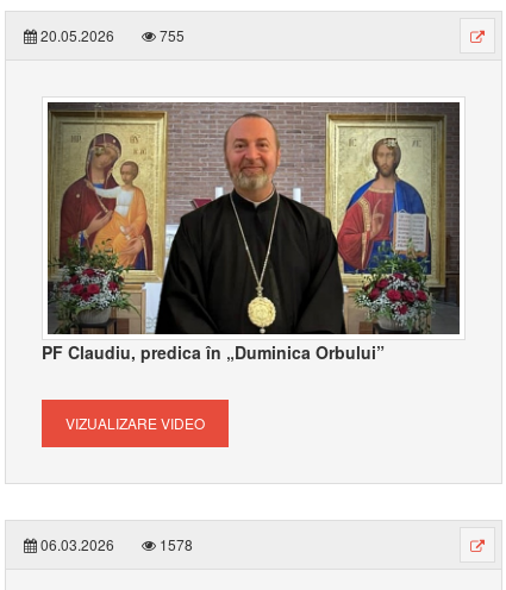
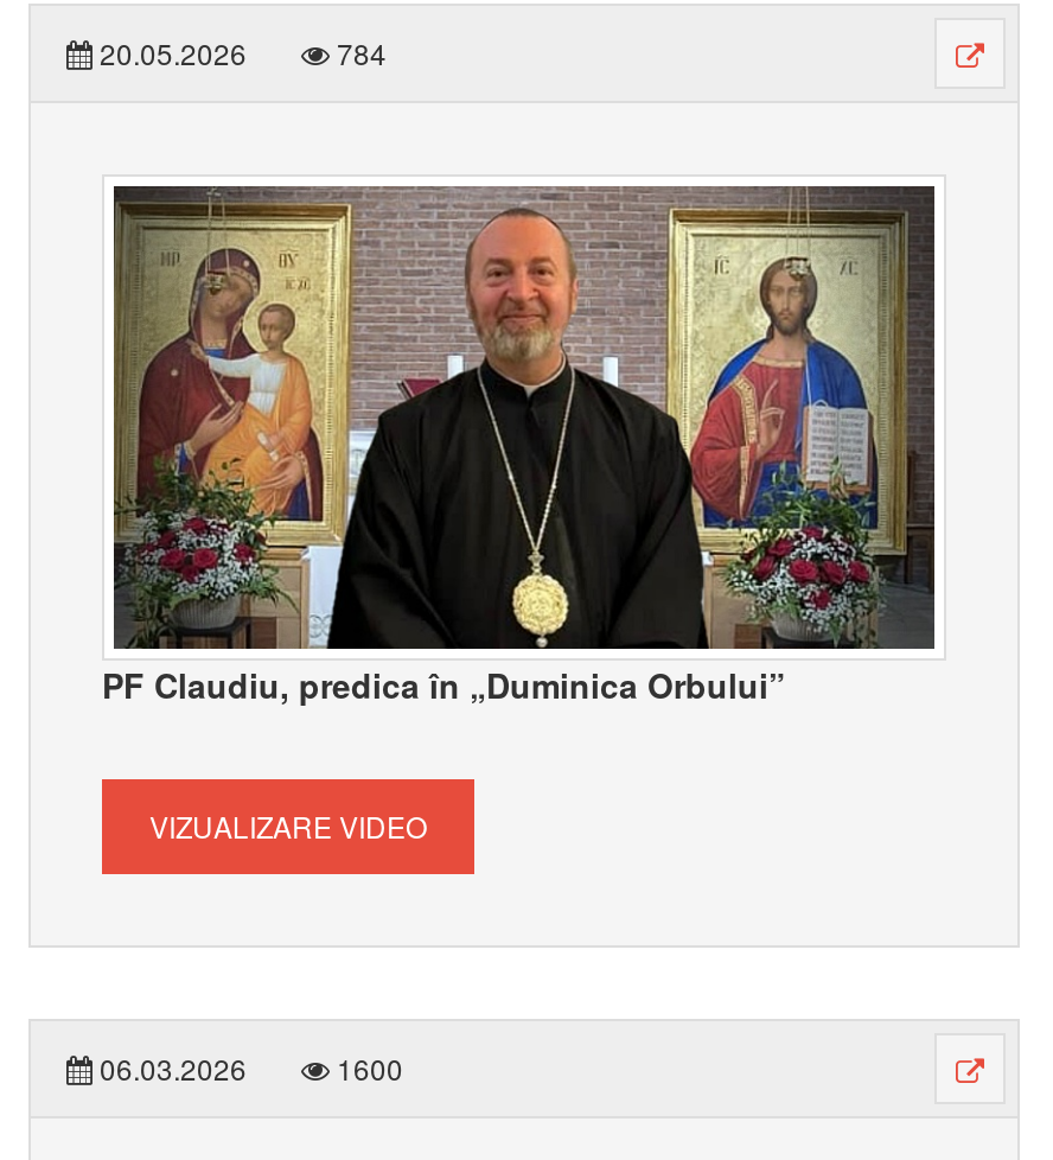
- 755
+ 784

- 1578
+ 1600
